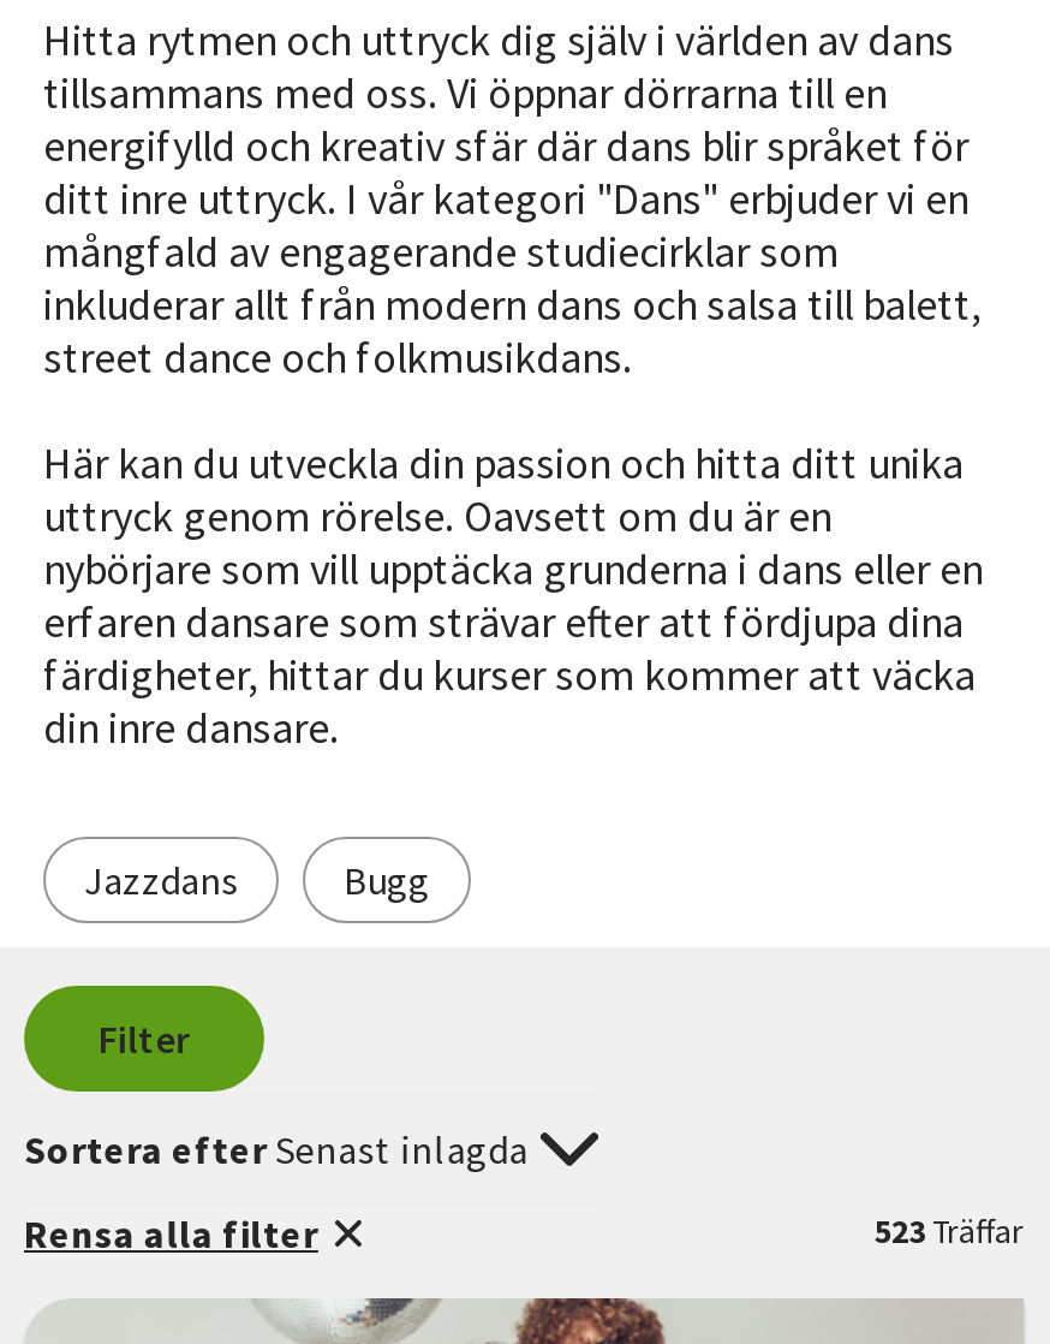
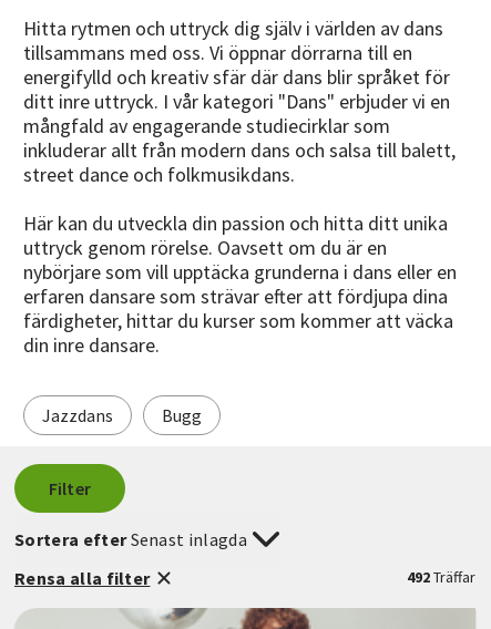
- 523 Träffar
+ 492 Träffar
